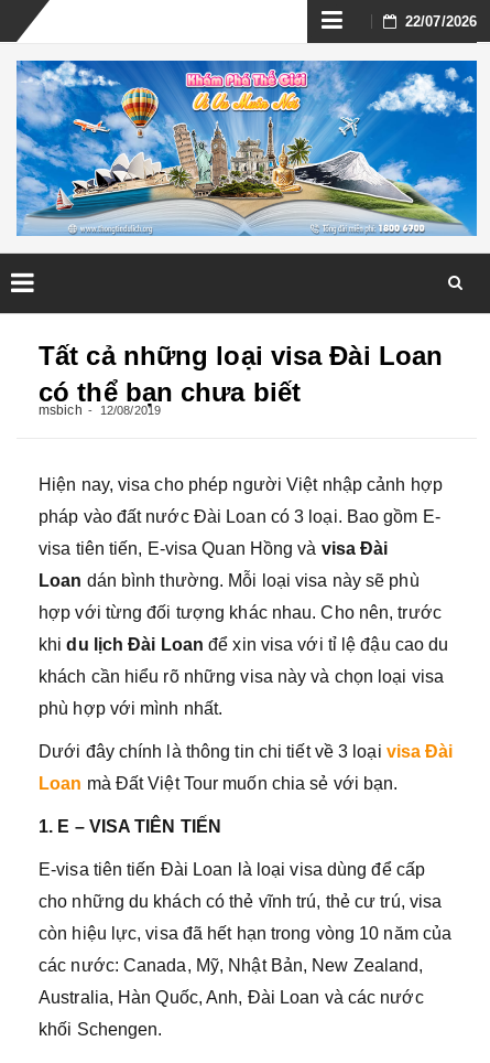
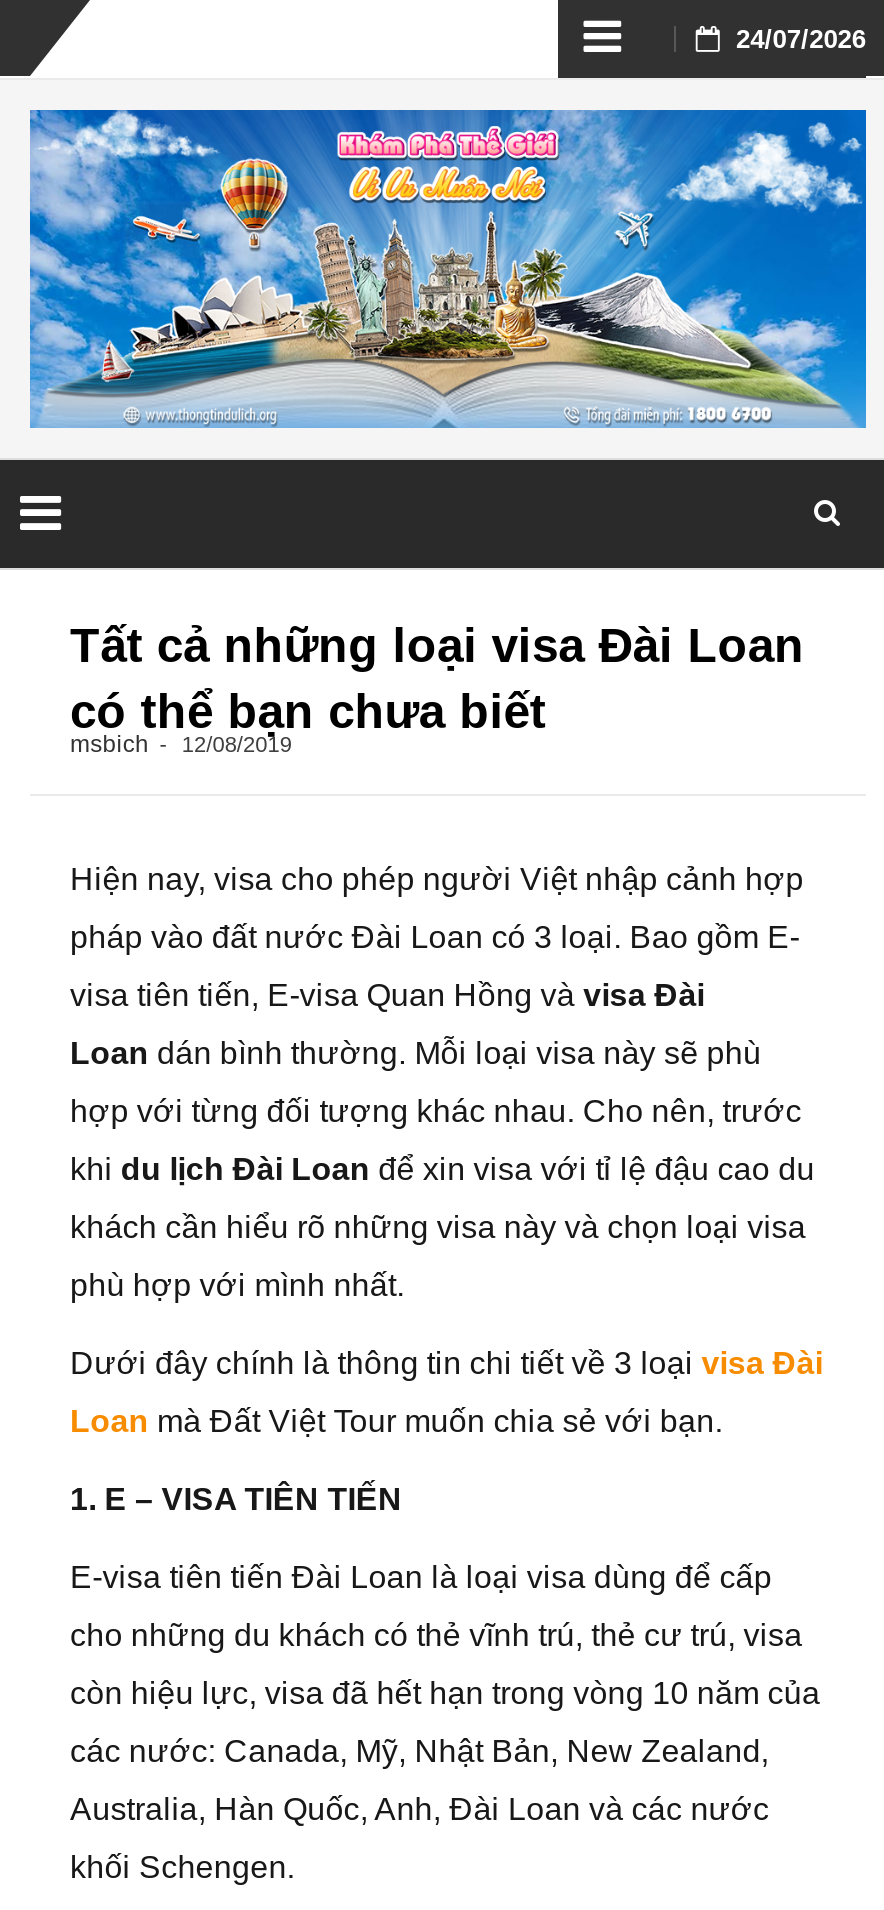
- 22/07/2026
+ 24/07/2026
